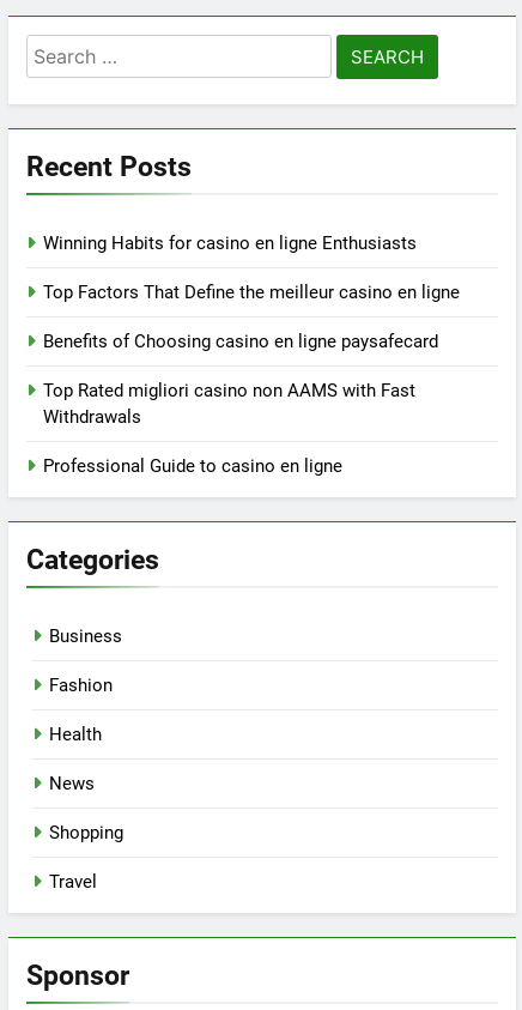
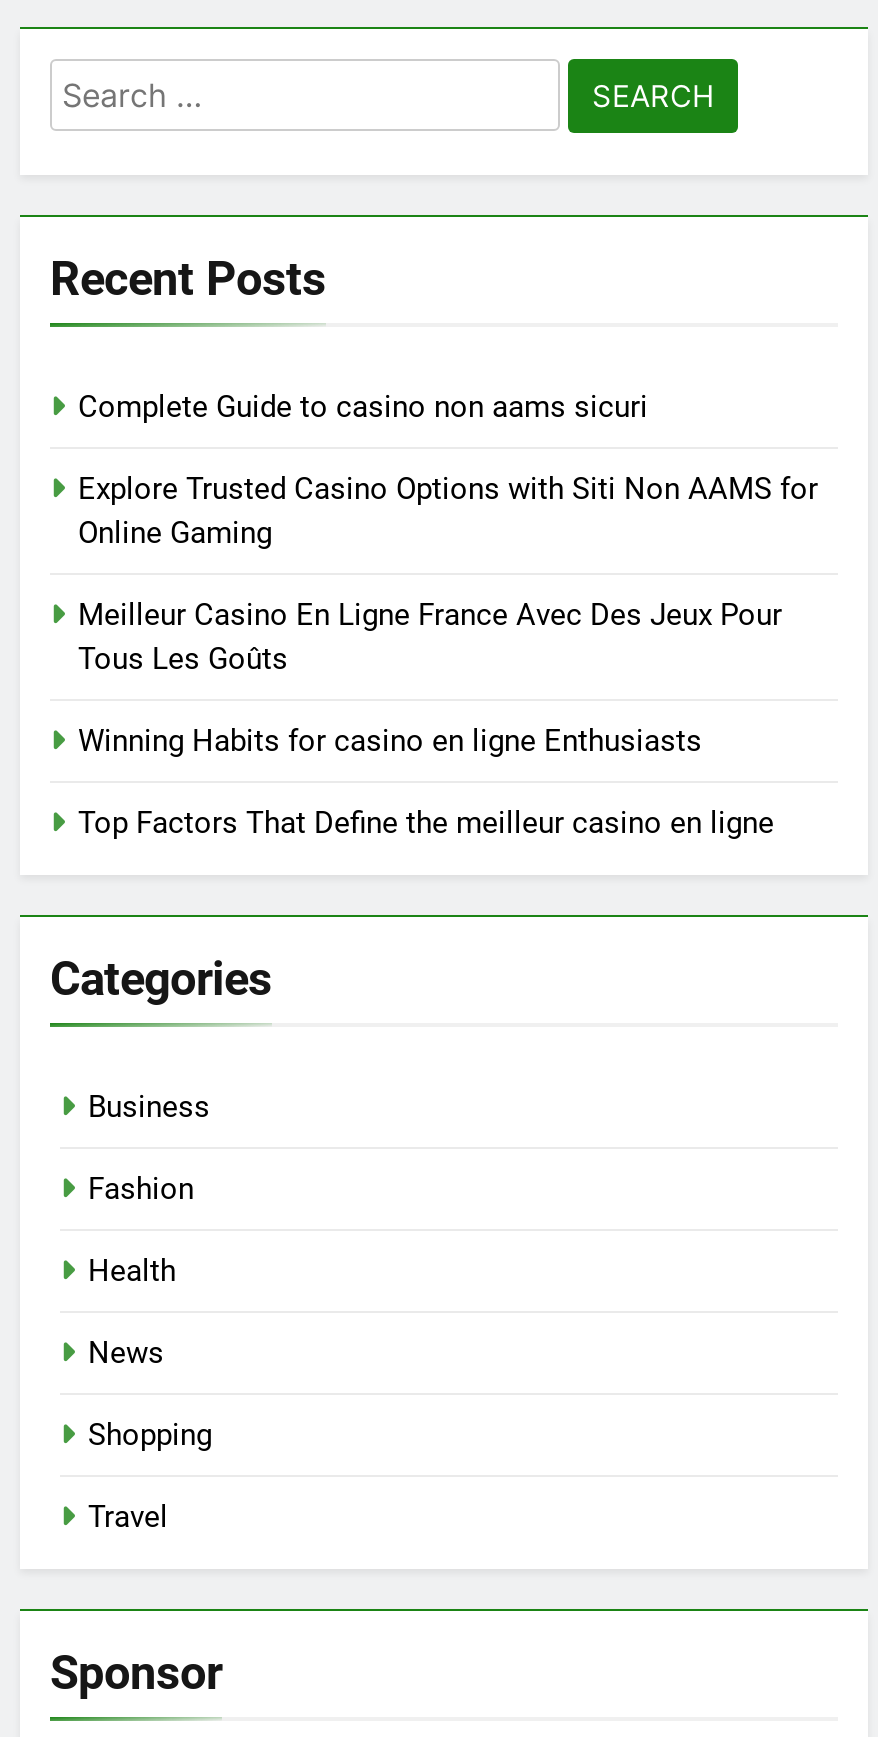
+ Complete Guide to casino non aams sicuri
+ Explore Trusted Casino Options with Siti Non AAMS for
+ Online Gaming
+ Meilleur Casino En Ligne France Avec Des Jeux Pour
+ Tous Les Goûts

moved down: Winning Habits for casino en ligne Enthusiasts | Top Factors That Define the meilleur casino en ligne

- Benefits of Choosing casino en ligne paysafecard
- Top Rated migliori casino non AAMS with Fast
- Withdrawals
- Professional Guide to casino en ligne
